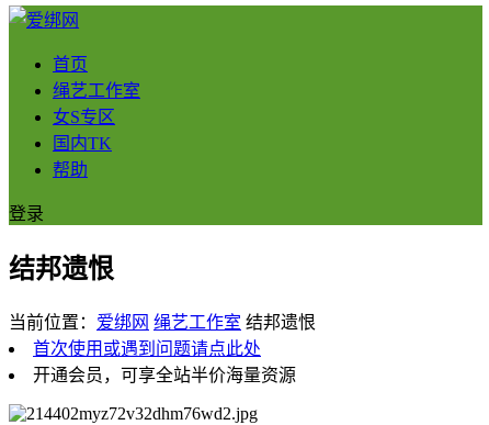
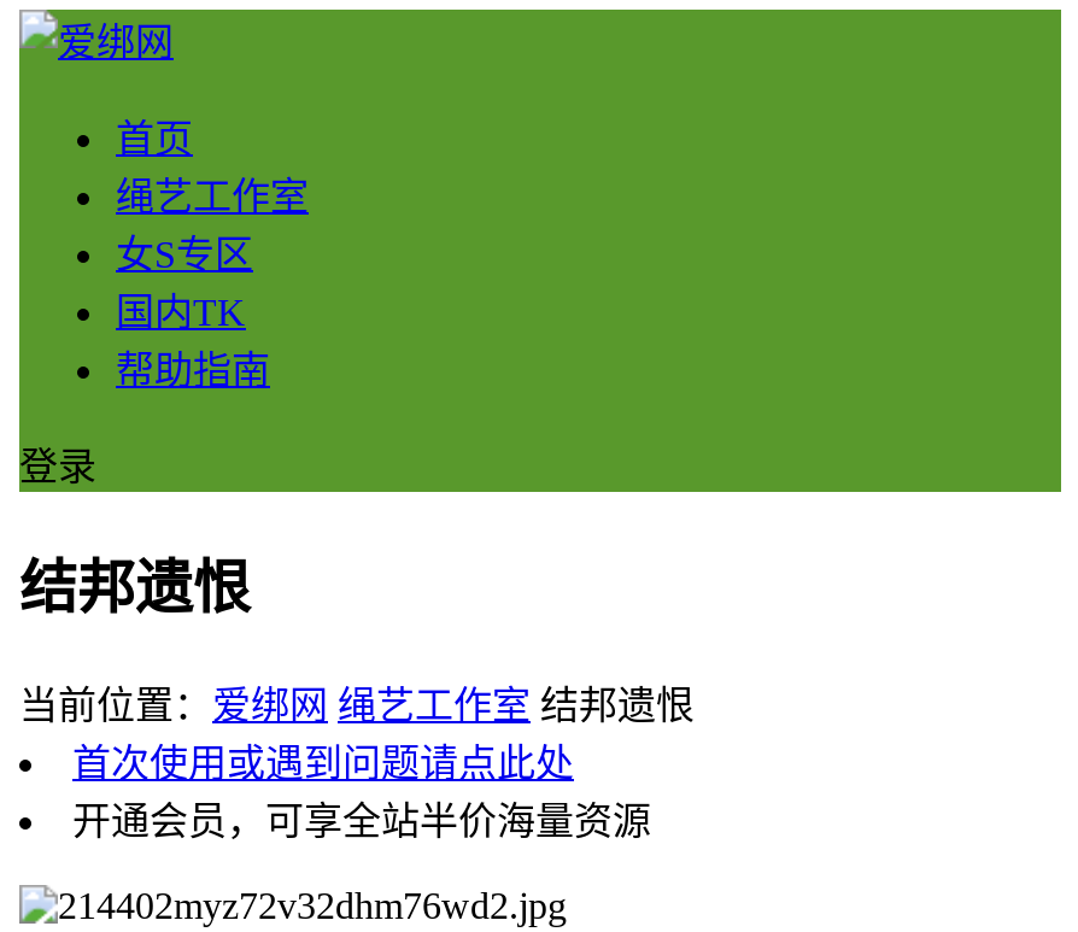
- 帮助
+ 帮助指南
